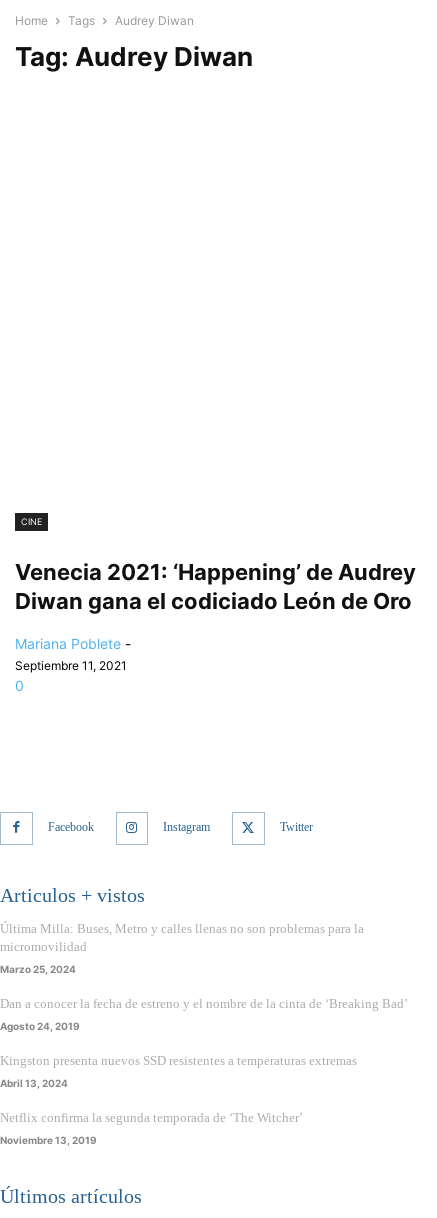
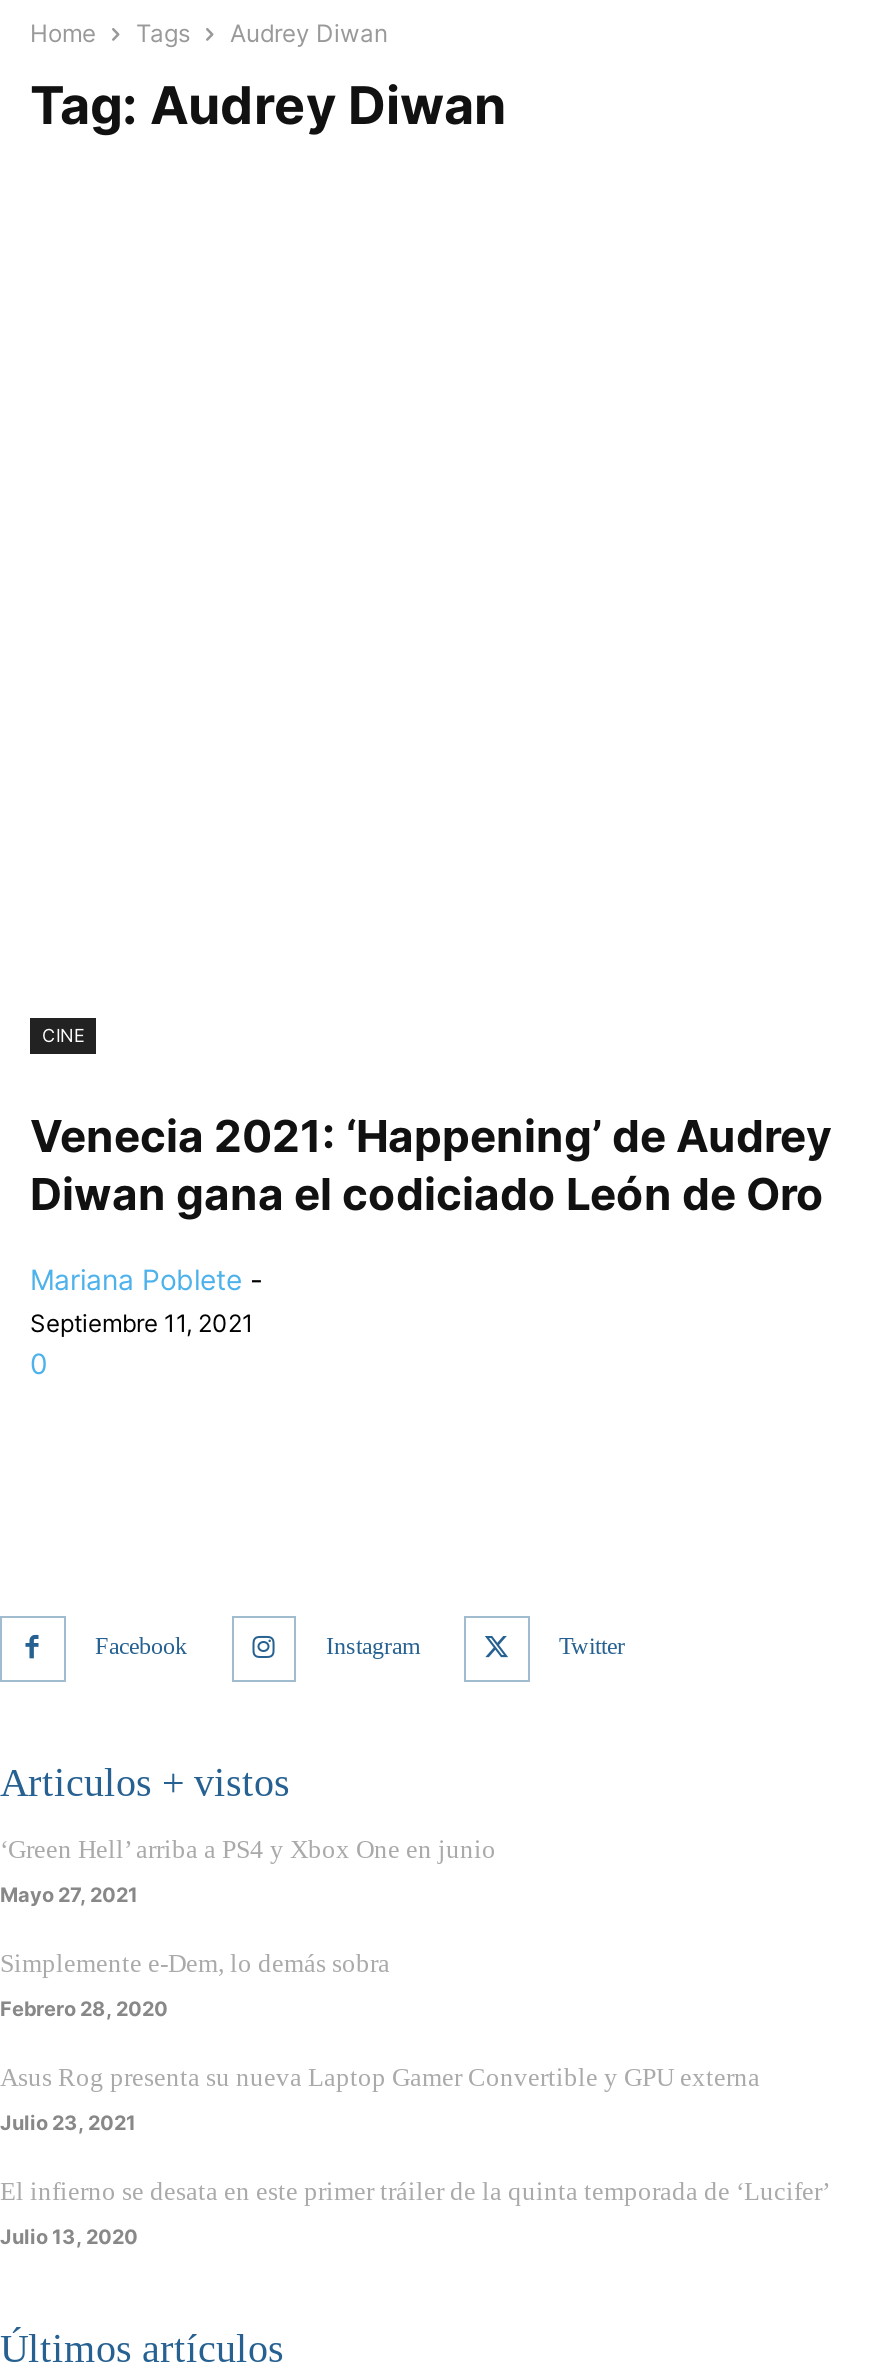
- Última Milla: Buses, Metro y calles llenas no son problemas para la
- micromovilidad
+ ‘Green Hell’ arriba a PS4 y Xbox One en junio

- Marzo 25, 2024
+ Mayo 27, 2021

- Dan a conocer la fecha de estreno y el nombre de la cinta de ‘Breaking Bad’
+ Simplemente e-Dem, lo demás sobra

- Agosto 24, 2019
+ Febrero 28, 2020

- Kingston presenta nuevos SSD resistentes a temperaturas extremas
+ Asus Rog presenta su nueva Laptop Gamer Convertible y GPU externa

- Abril 13, 2024
+ Julio 23, 2021

- Netflix confirma la segunda temporada de ‘The Witcher’
+ El infierno se desata en este primer tráiler de la quinta temporada de ‘Lucifer’

- Noviembre 13, 2019
+ Julio 13, 2020
